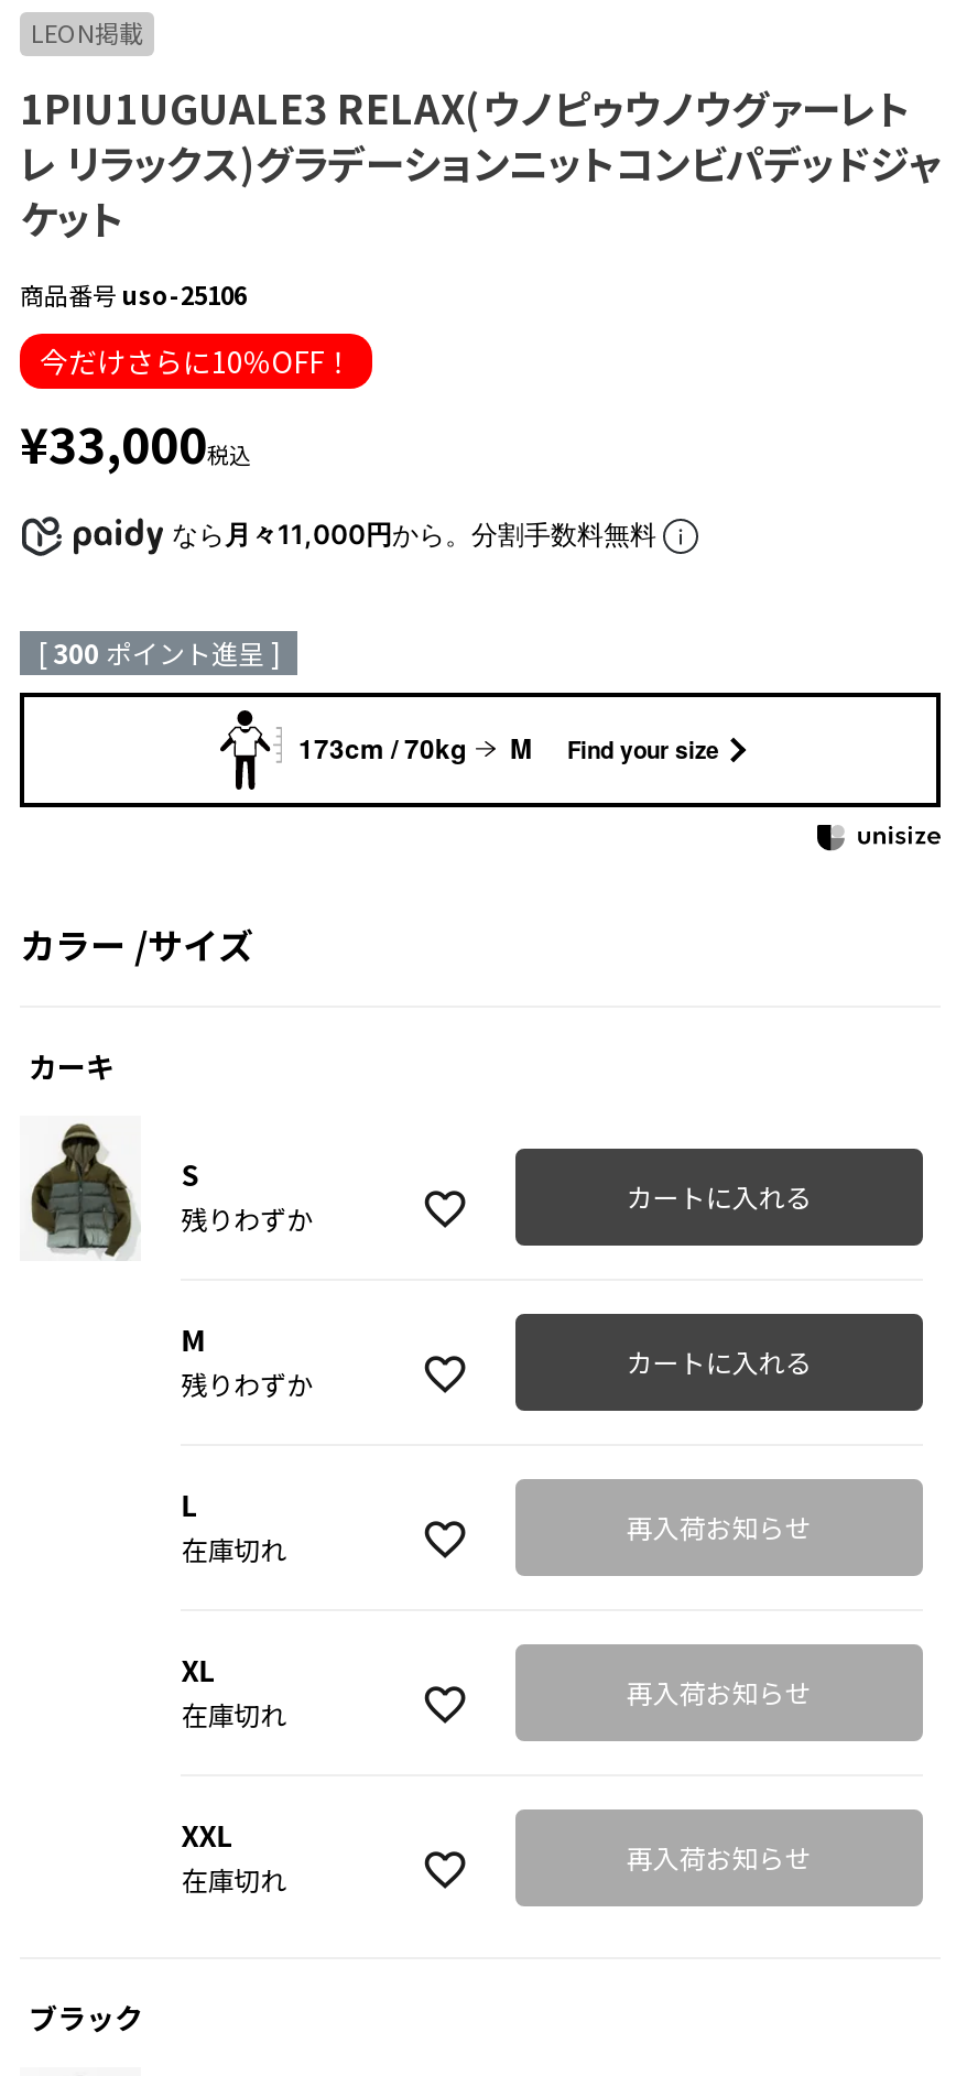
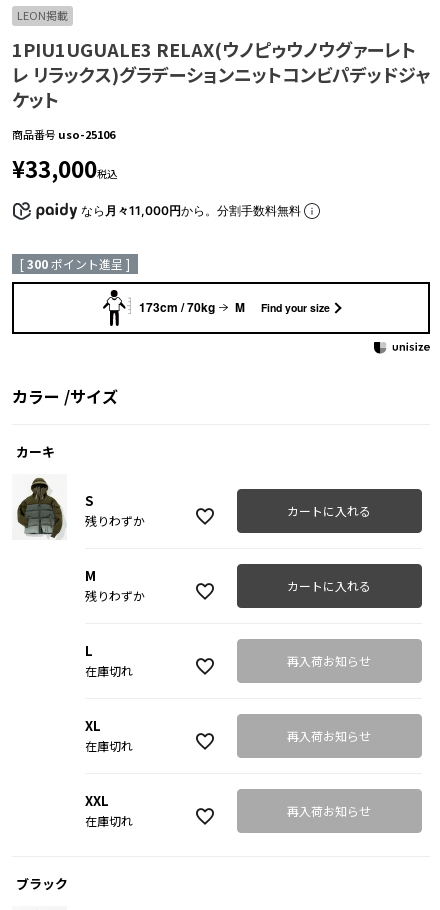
- 今だけさらに10％OFF！
